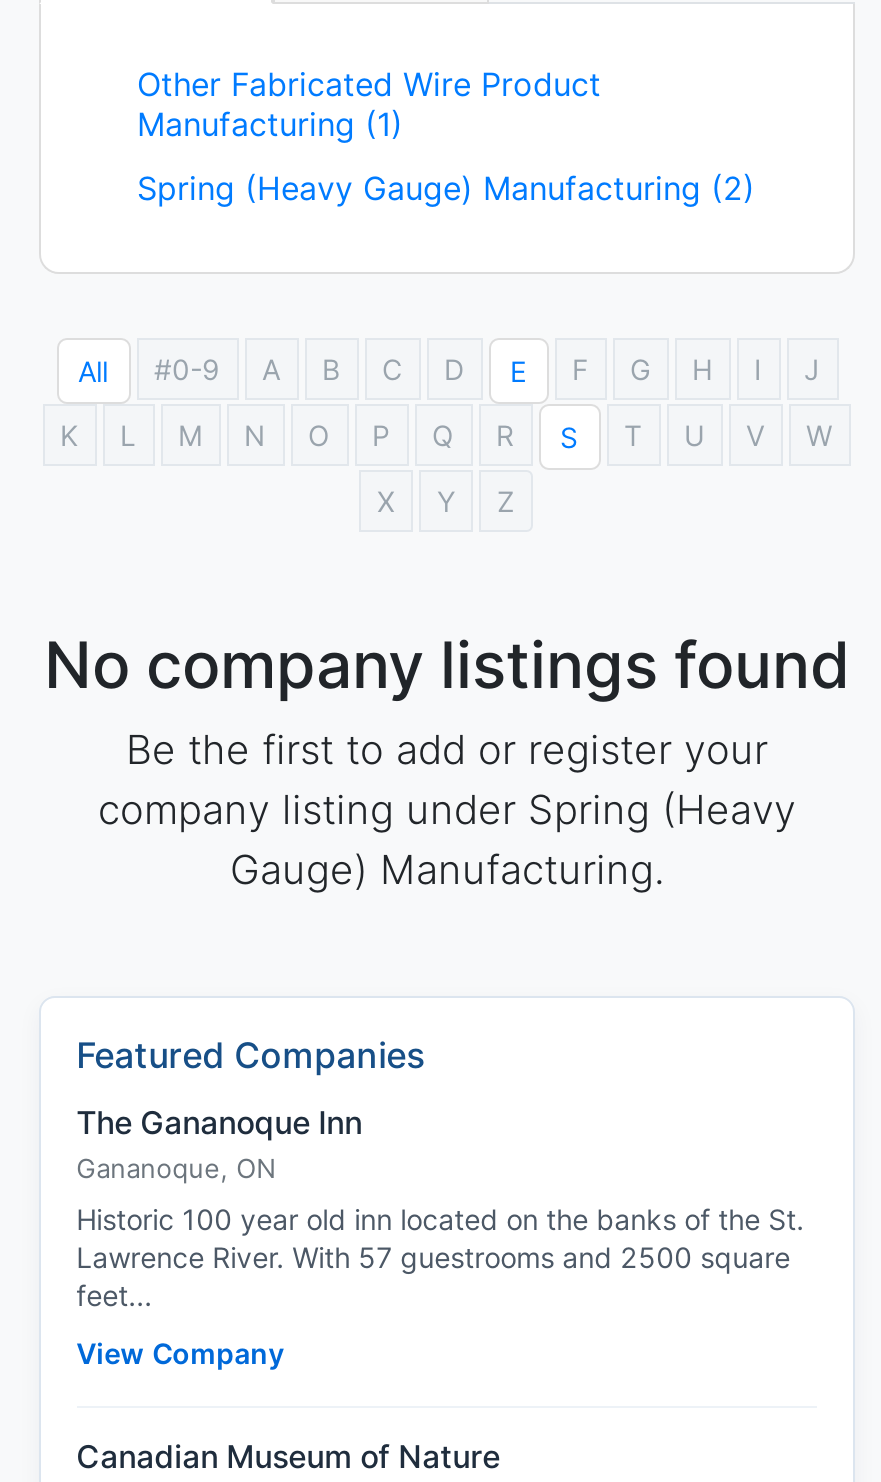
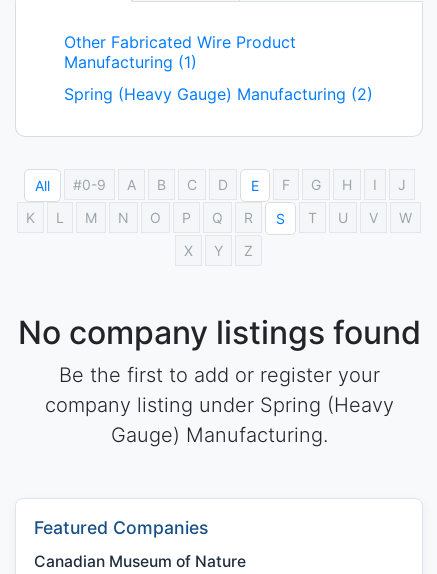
- The Gananoque Inn
- Gananoque, ON
- Historic 100 year old inn located on the banks of the St.
- Lawrence River. With 57 guestrooms and 2500 square
- feet...
- View Company
